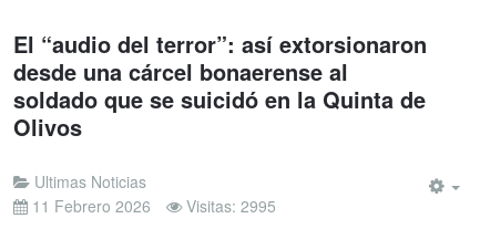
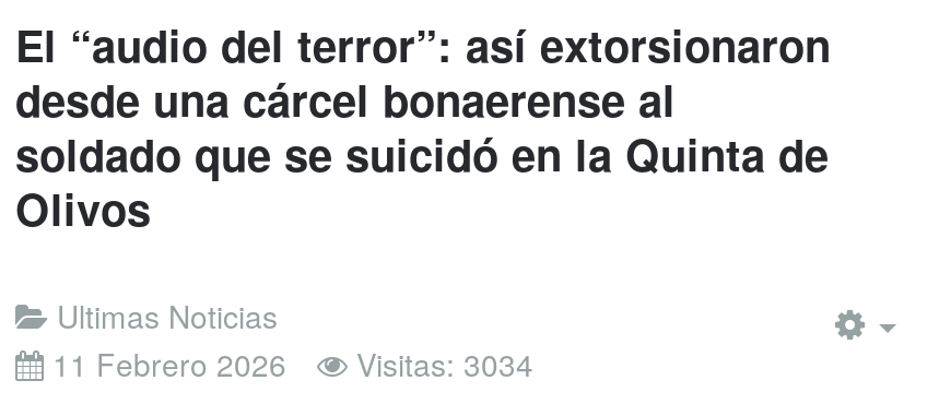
- 11 Febrero 2026 Visitas: 2995
+ 11 Febrero 2026 Visitas: 3034
